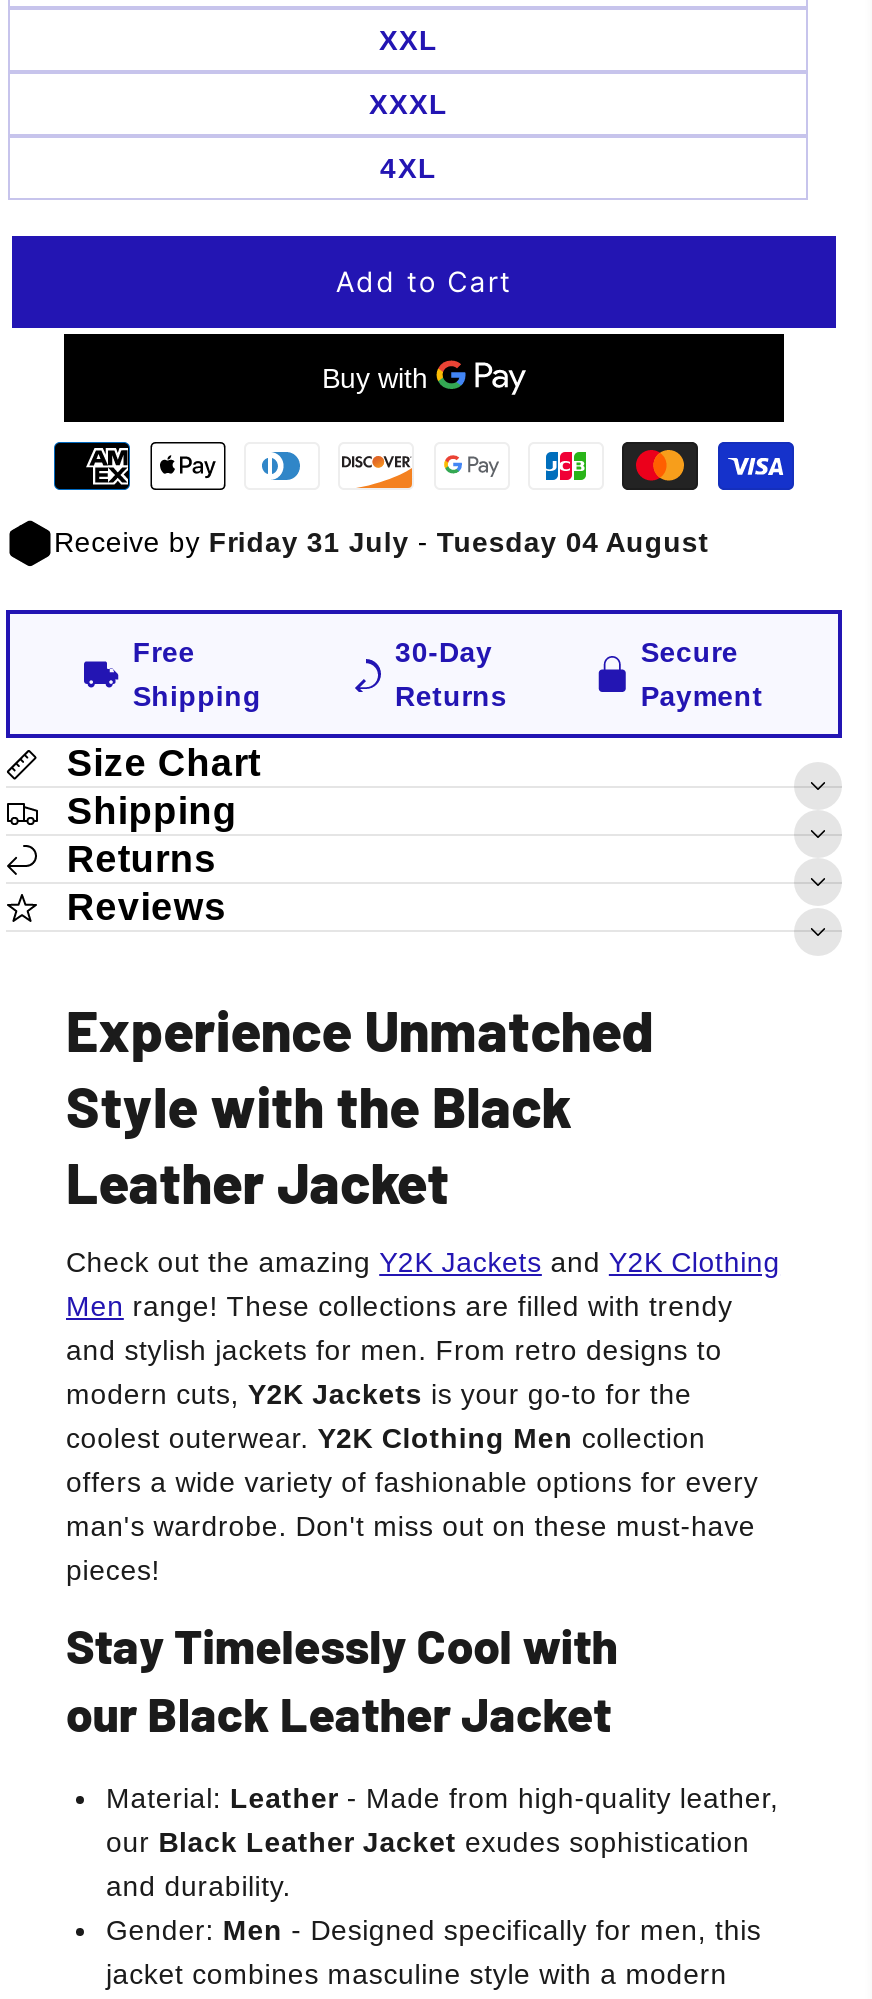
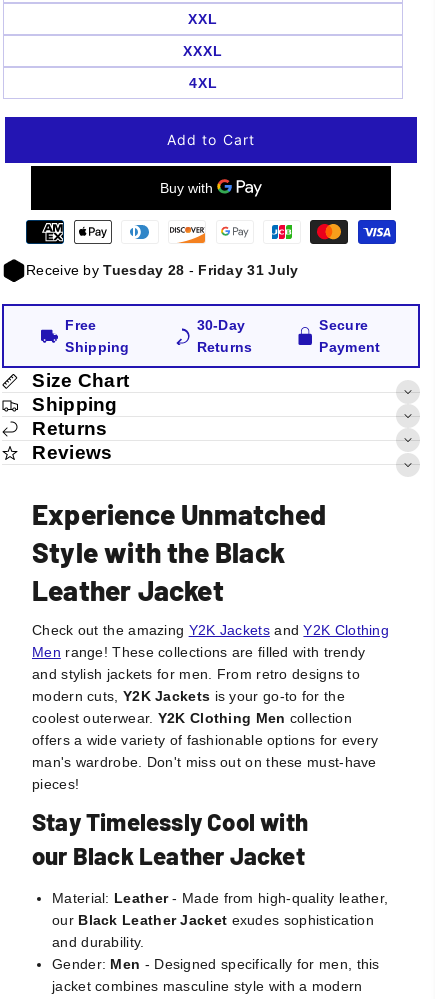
- Receive by Friday 31 July - Tuesday 04 August
+ Receive by Tuesday 28 - Friday 31 July
